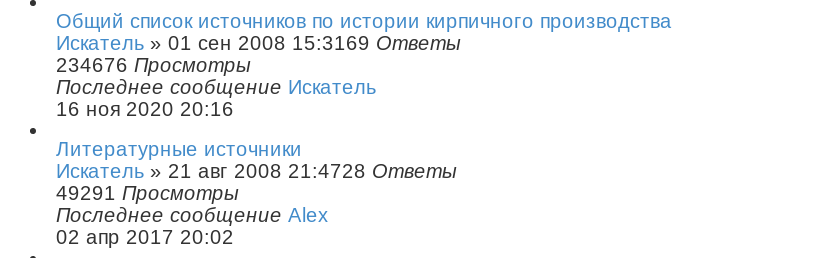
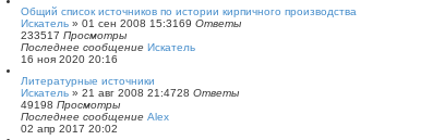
- 234676 Просмотры
+ 233517 Просмотры

- 49291 Просмотры
+ 49198 Просмотры
